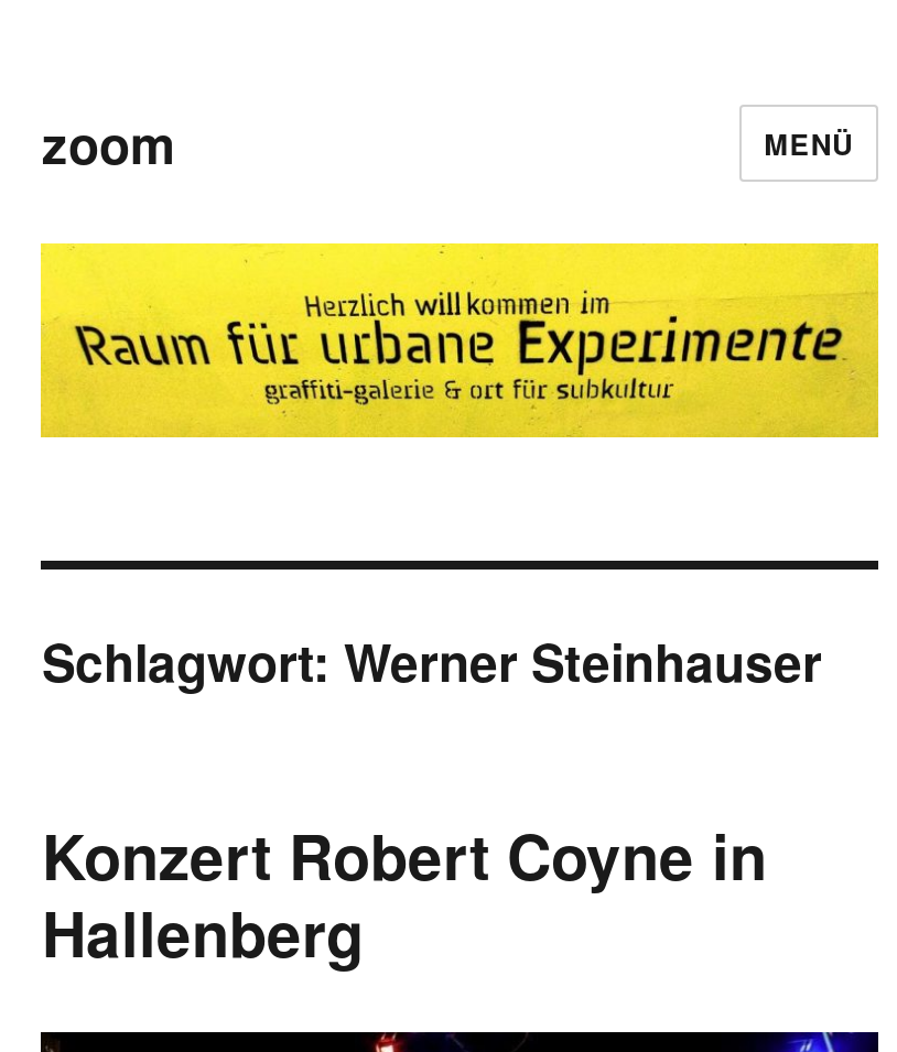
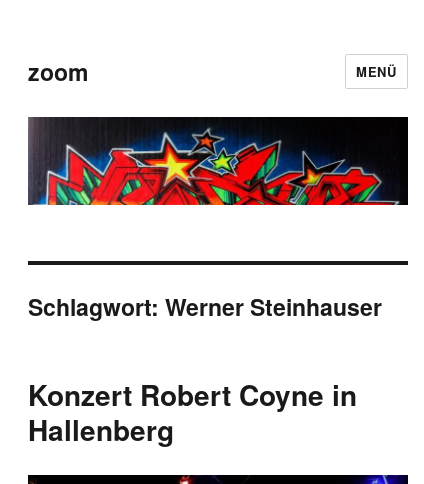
- [image]
+ [image]
